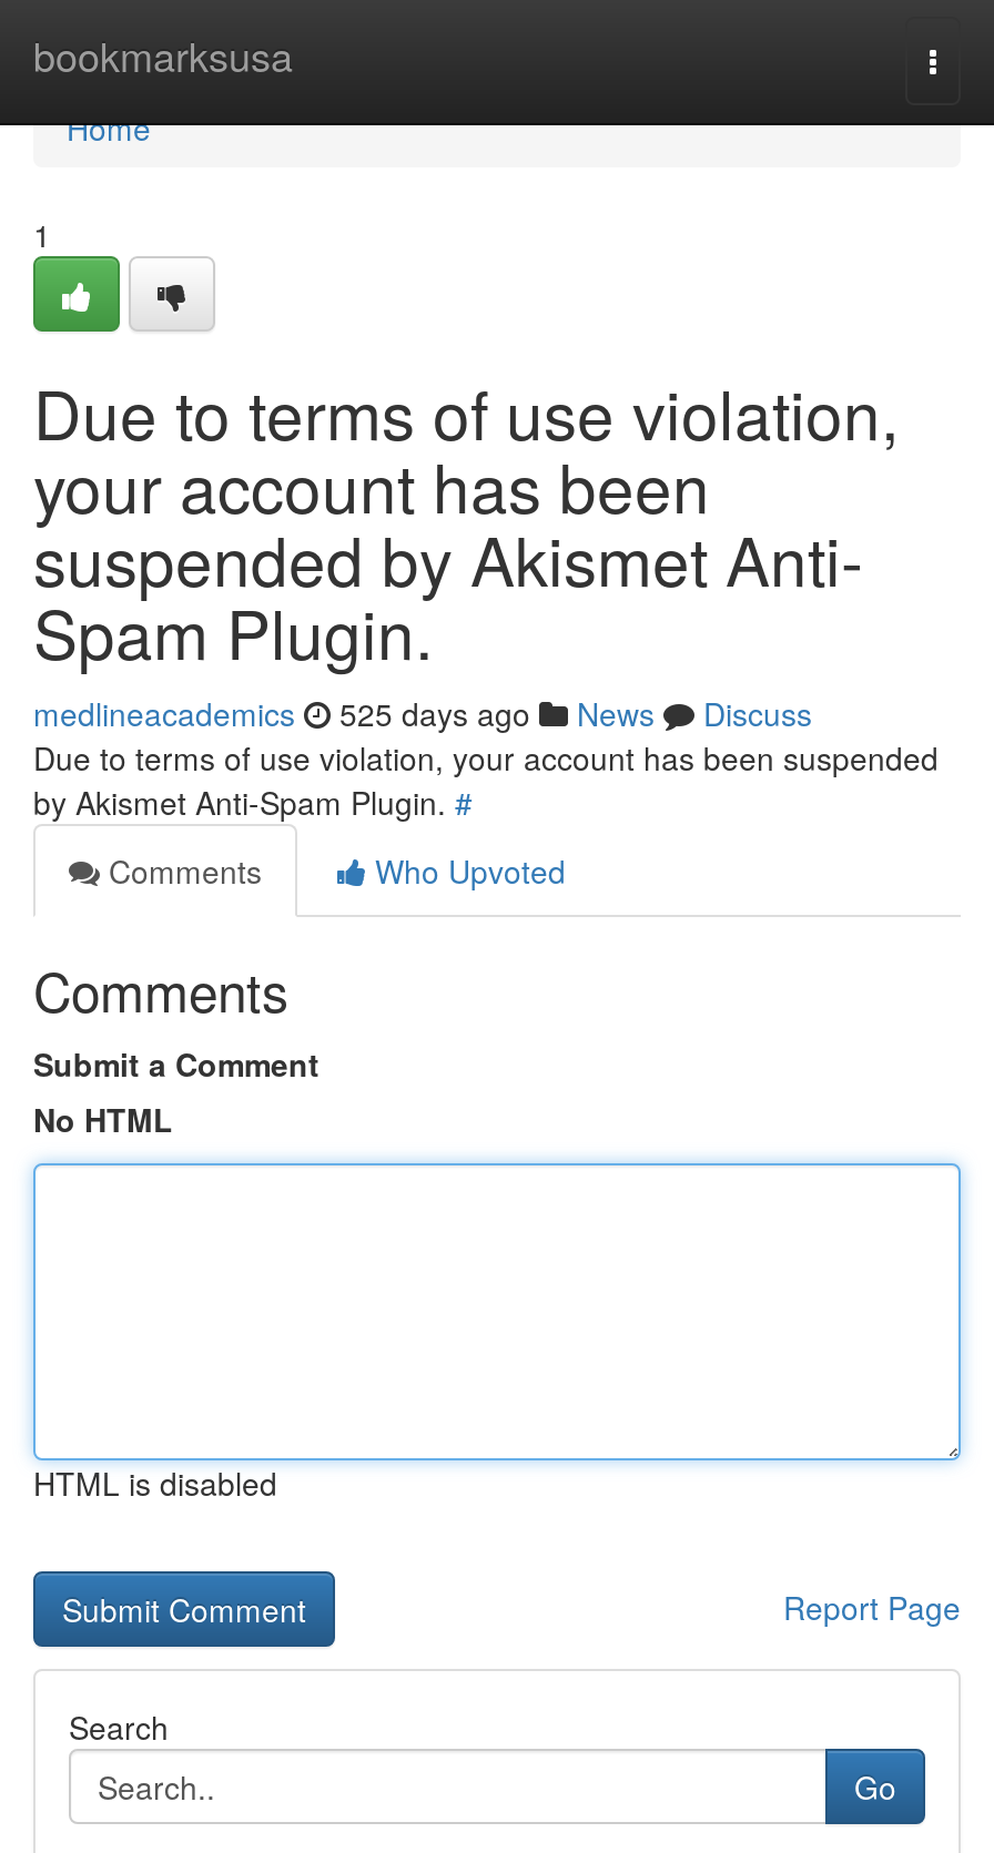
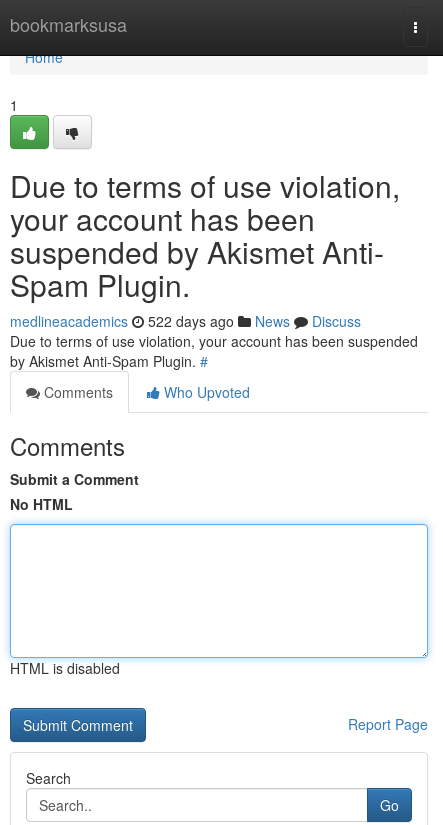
- medlineacademics 525 days ago News Discuss
+ medlineacademics 522 days ago News Discuss
